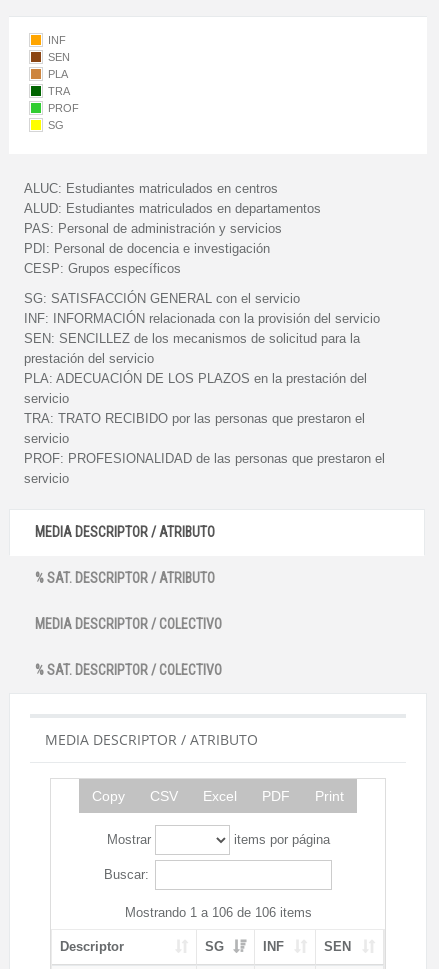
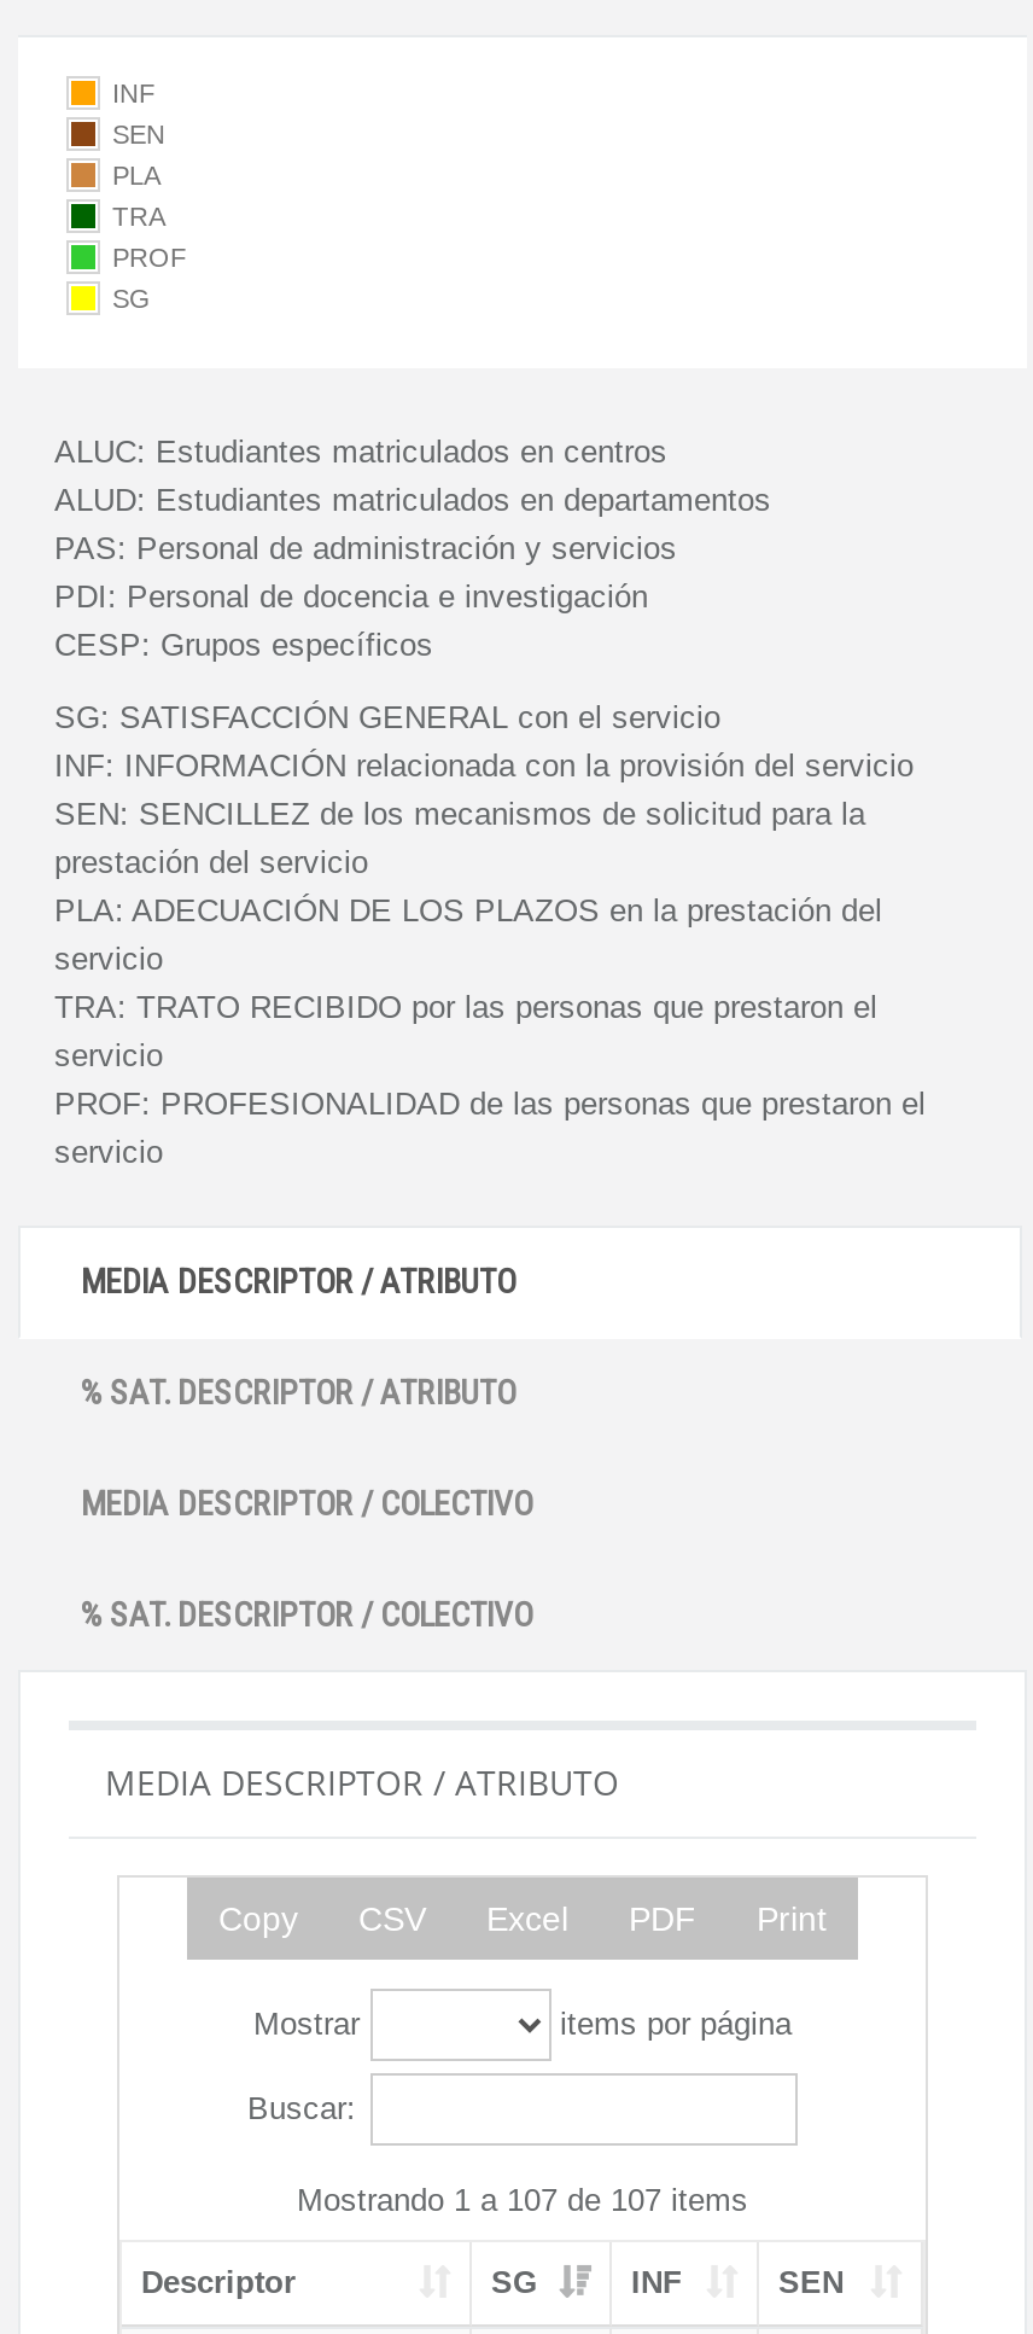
- Mostrando 1 a 106 de 106 items
+ Mostrando 1 a 107 de 107 items
